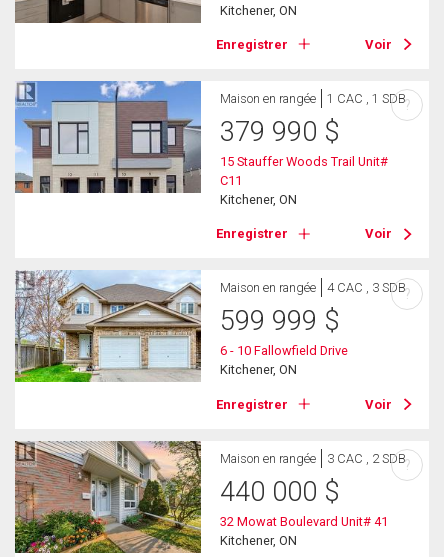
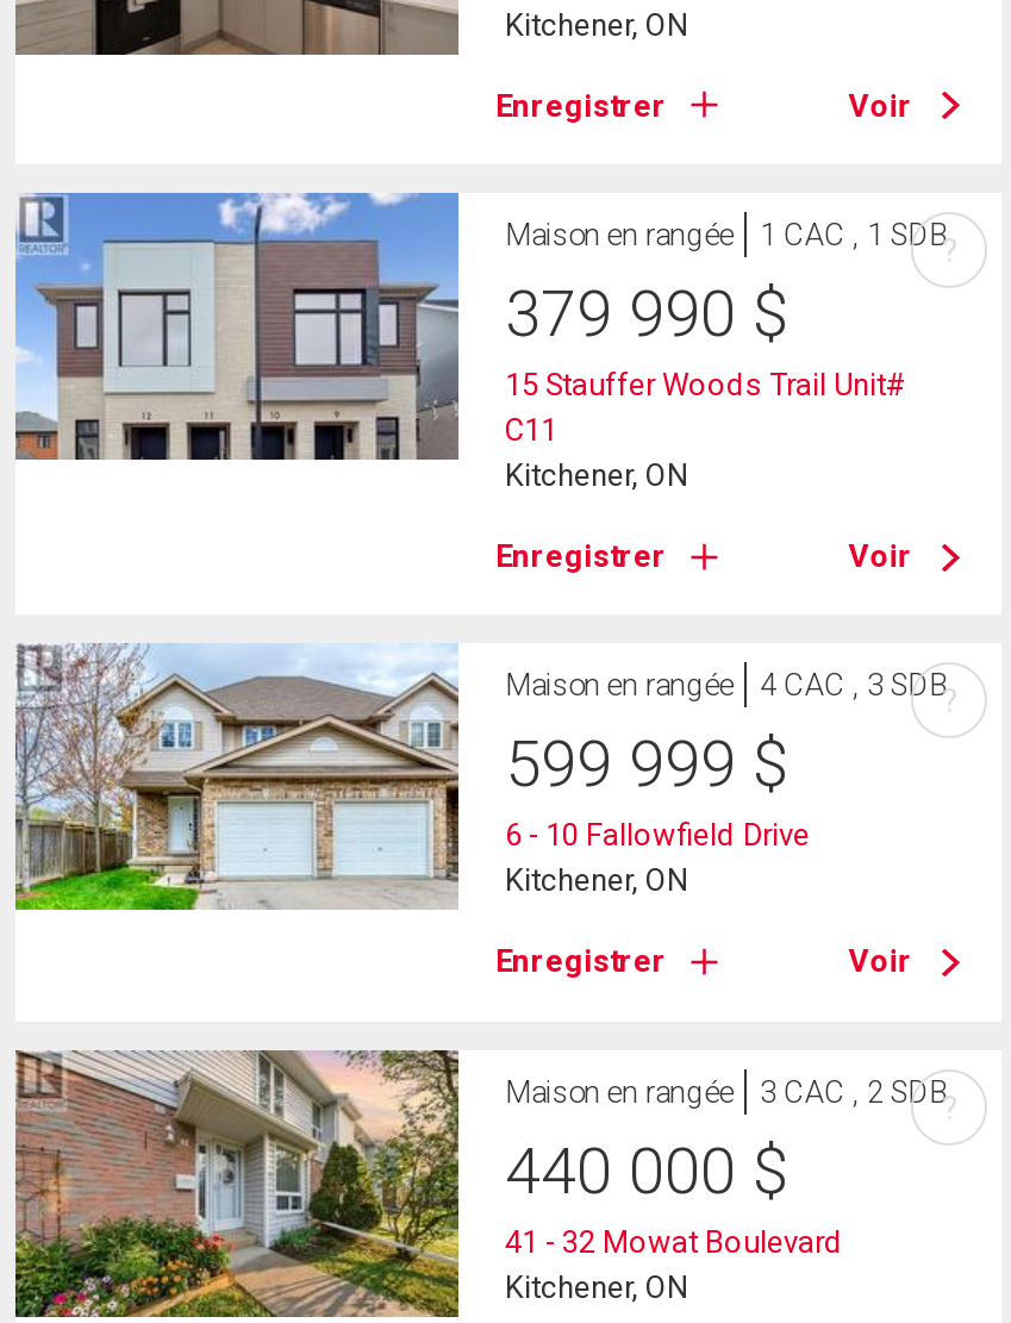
- 32 Mowat Boulevard Unit# 41
+ 41 - 32 Mowat Boulevard
